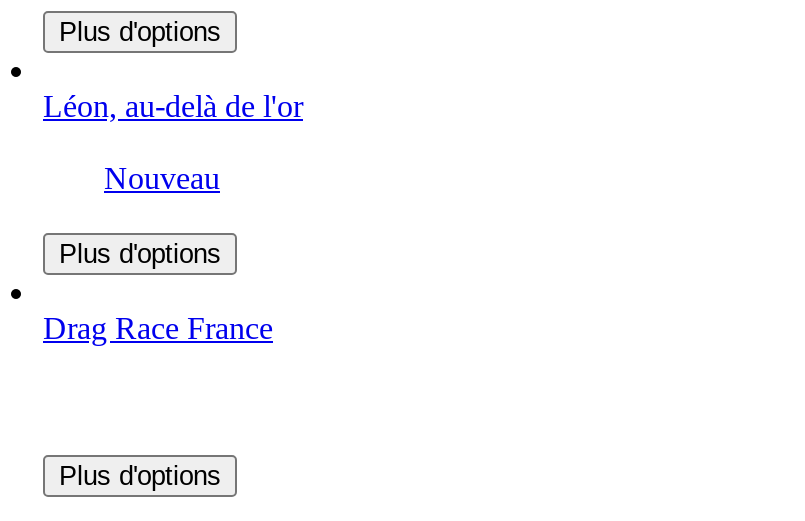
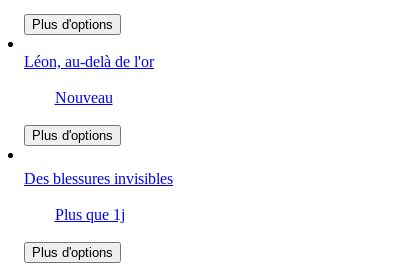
- Drag Race France
+ Des blessures invisibles
+ Plus que 1j
